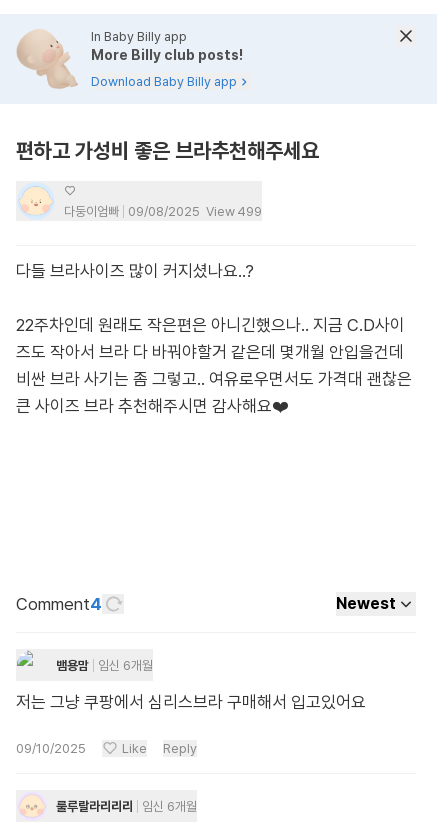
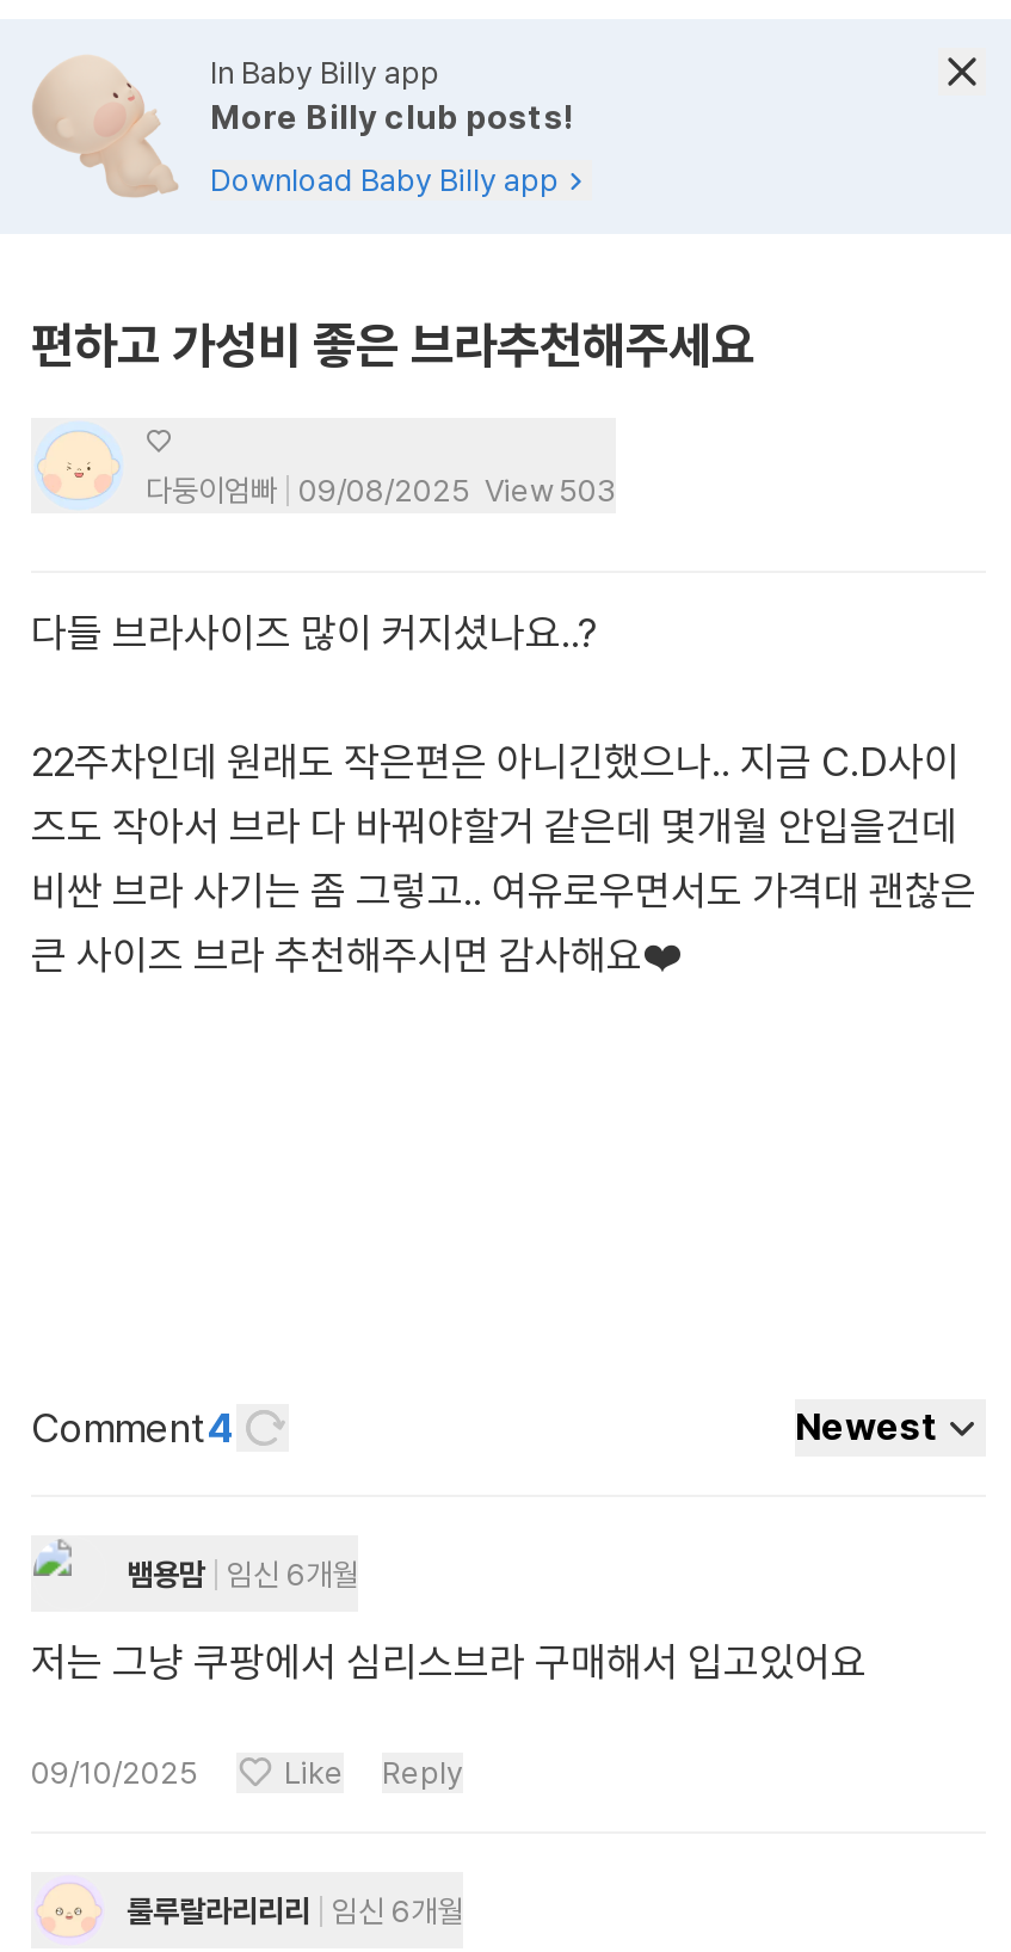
- 다둥이엄빠 09/08/2025 View 499
+ 다둥이엄빠 09/08/2025 View 503
